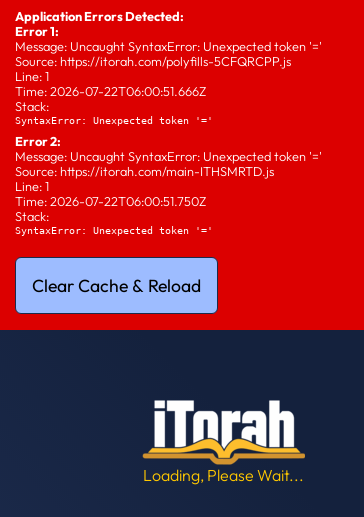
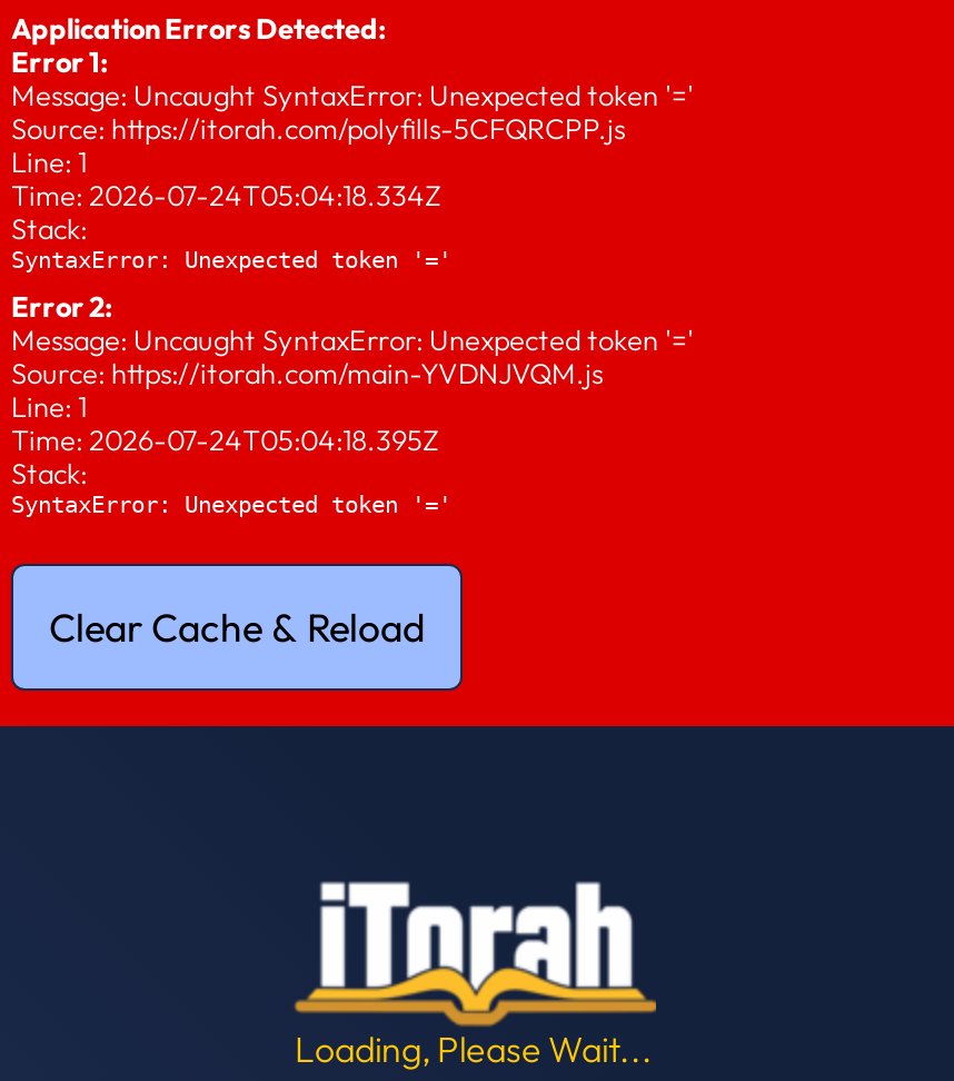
- Time: 2026-07-22T06:00:51.666Z
+ Time: 2026-07-24T05:04:18.334Z

- Source: https://itorah.com/main-ITHSMRTD.js
+ Source: https://itorah.com/main-YVDNJVQM.js

- Time: 2026-07-22T06:00:51.750Z
+ Time: 2026-07-24T05:04:18.395Z
